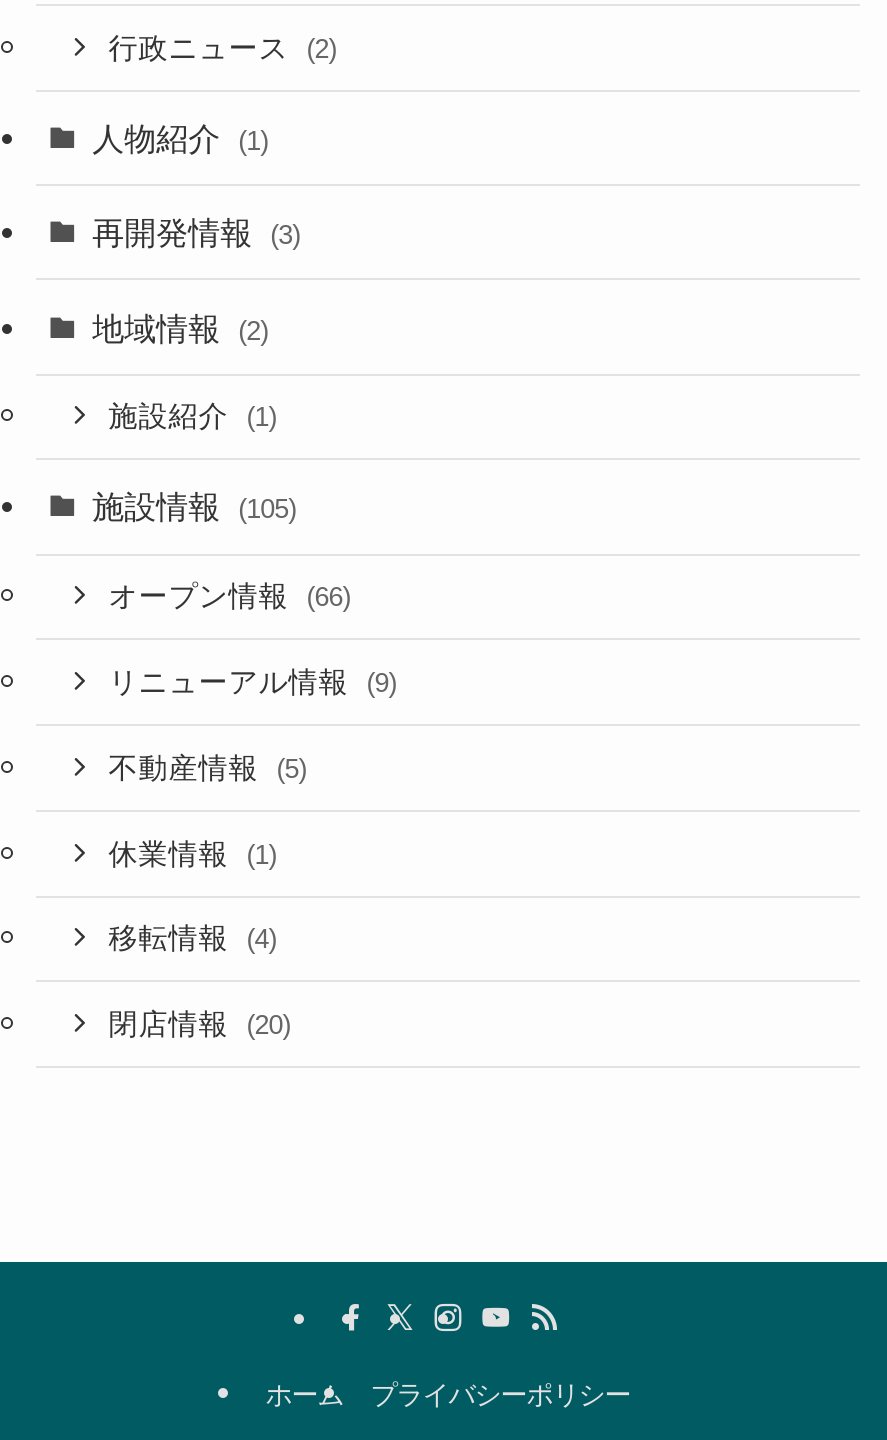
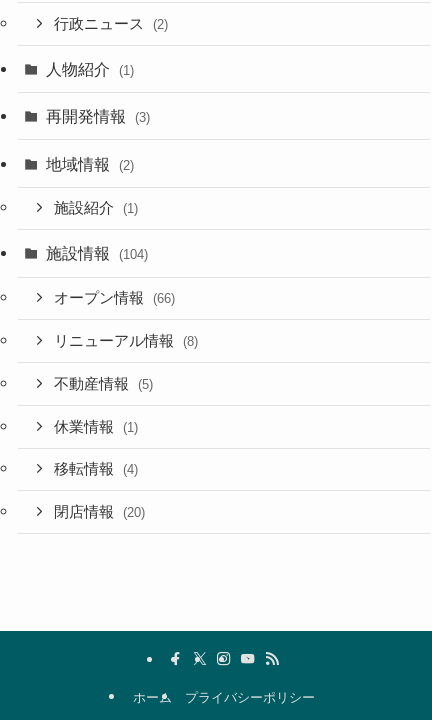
- 施設情報 (105)
+ 施設情報 (104)

- リニューアル情報 (9)
+ リニューアル情報 (8)
